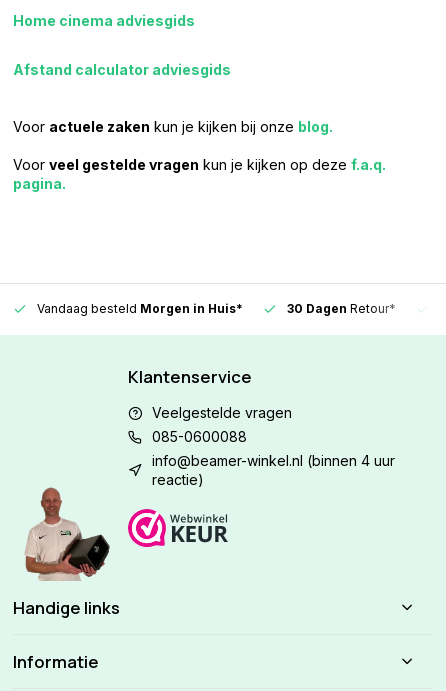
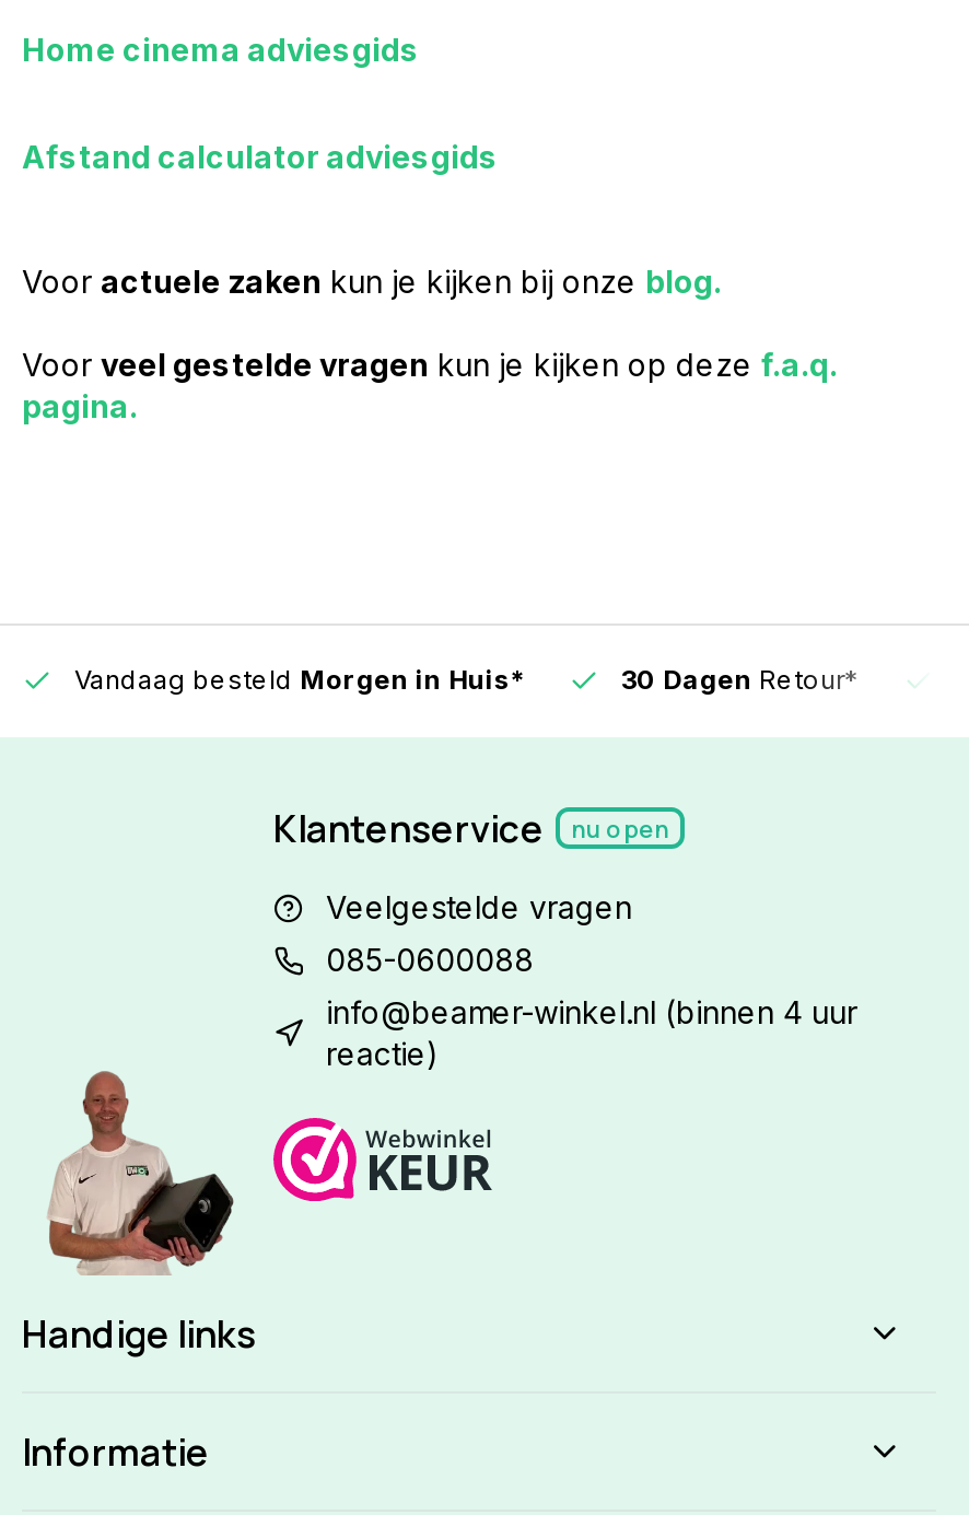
+ nu open
